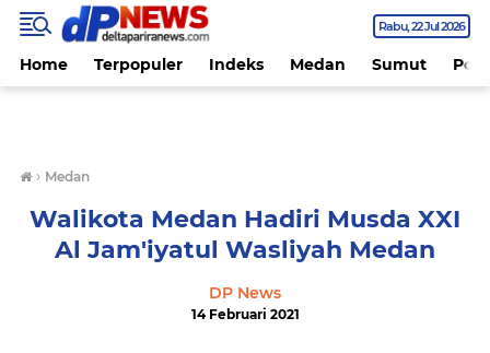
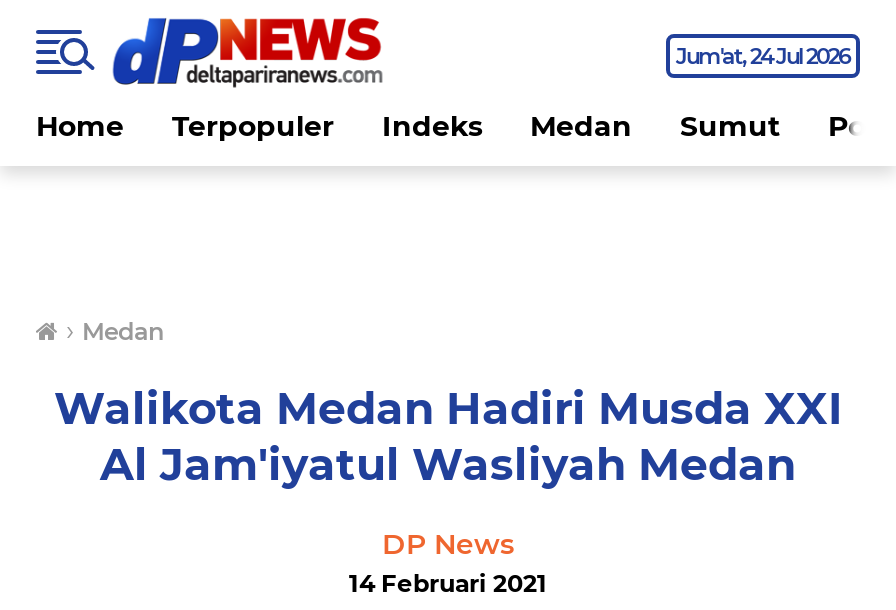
- Rabu 22 Jul 2026
+ Jum'at 24 Jul 2026
